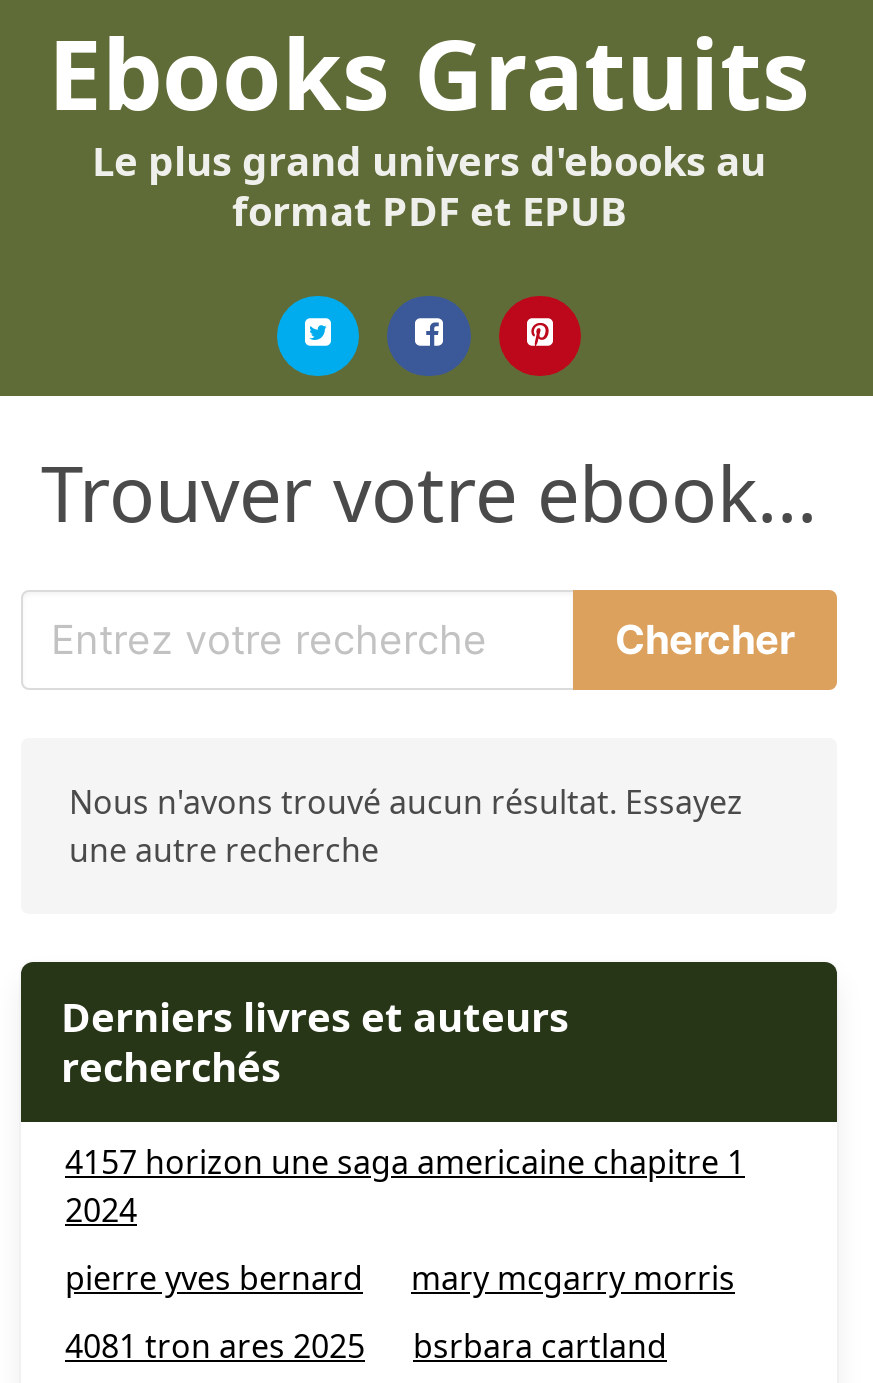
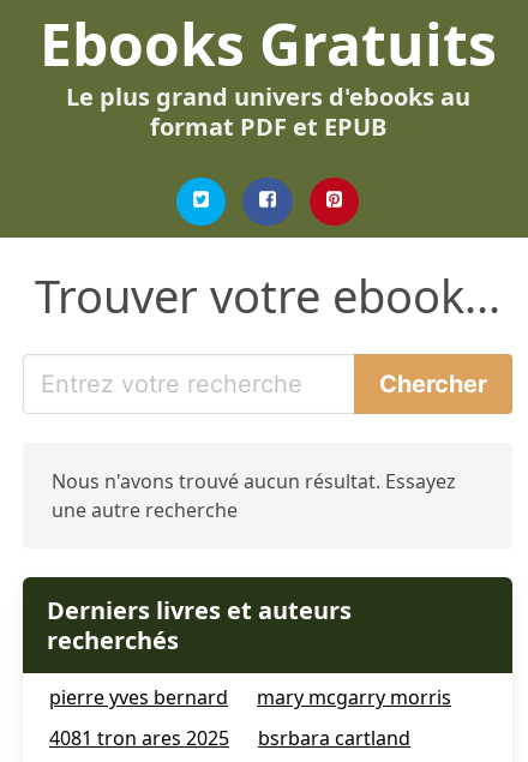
- 4157 horizon une saga americaine chapitre 1
- 2024
